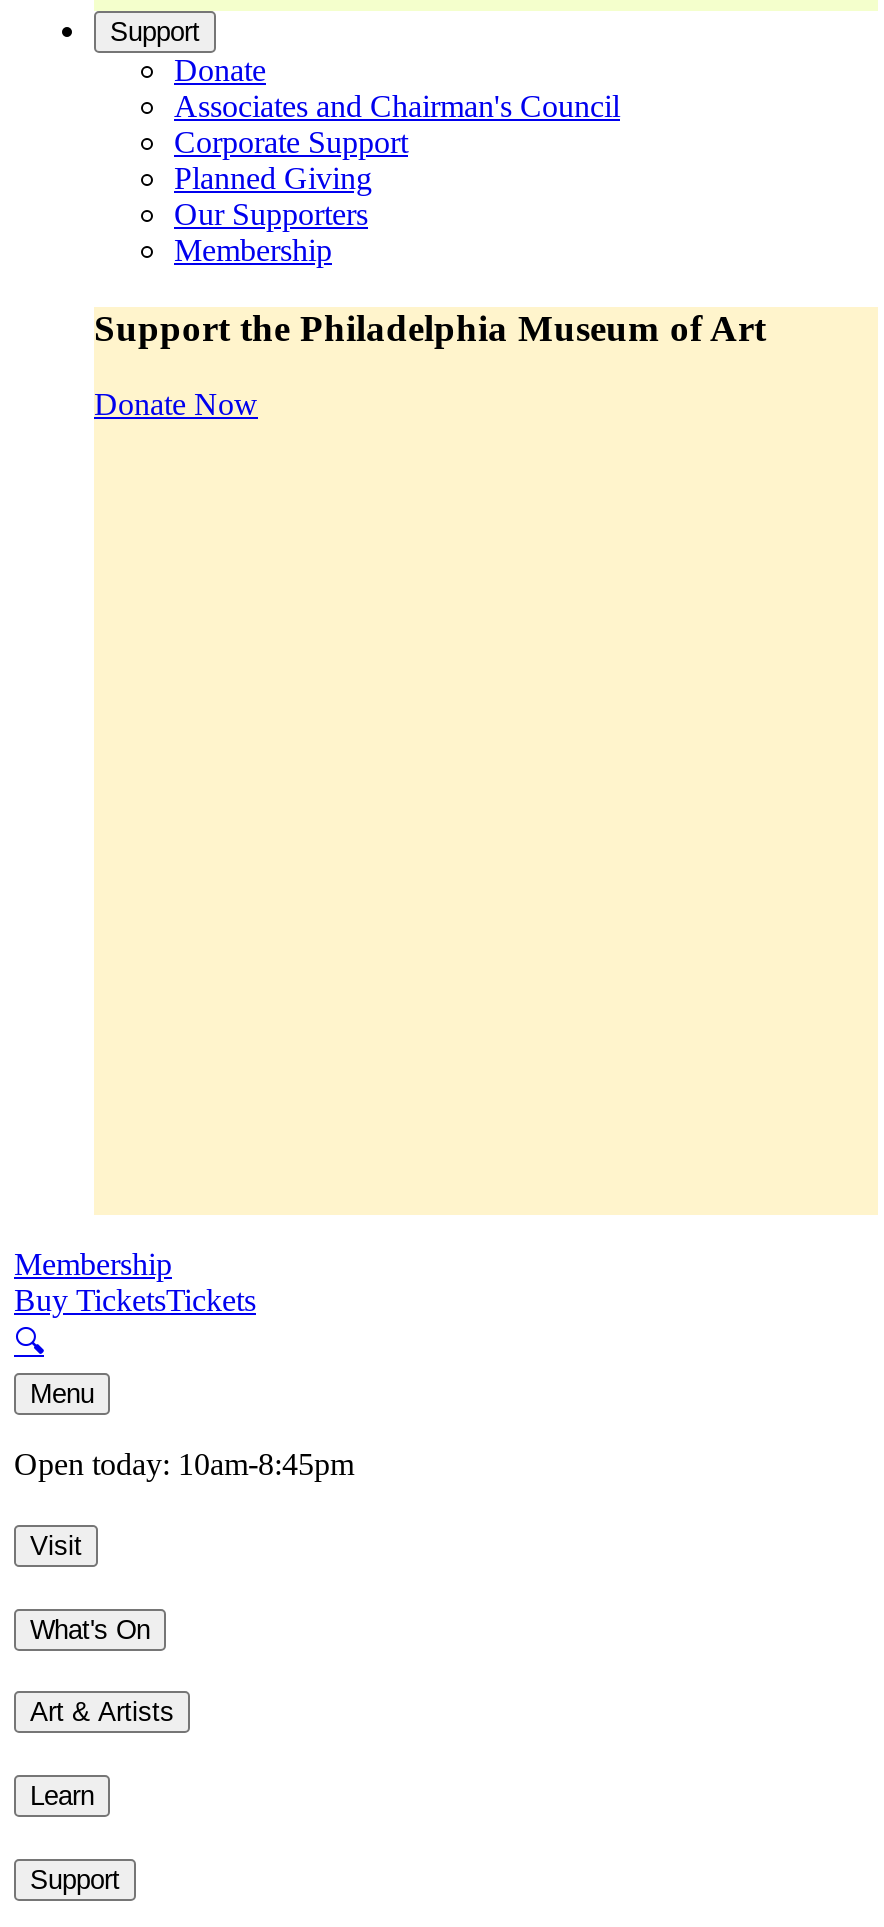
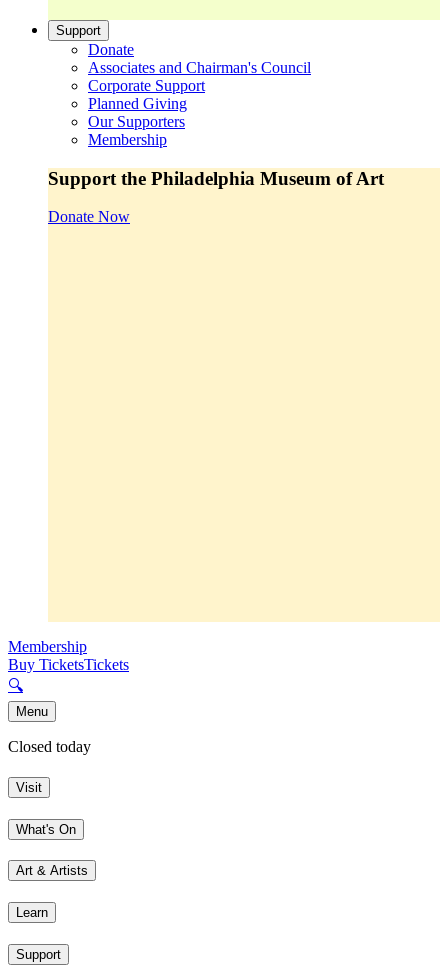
- Open today: 10am-8:45pm
+ Closed today
